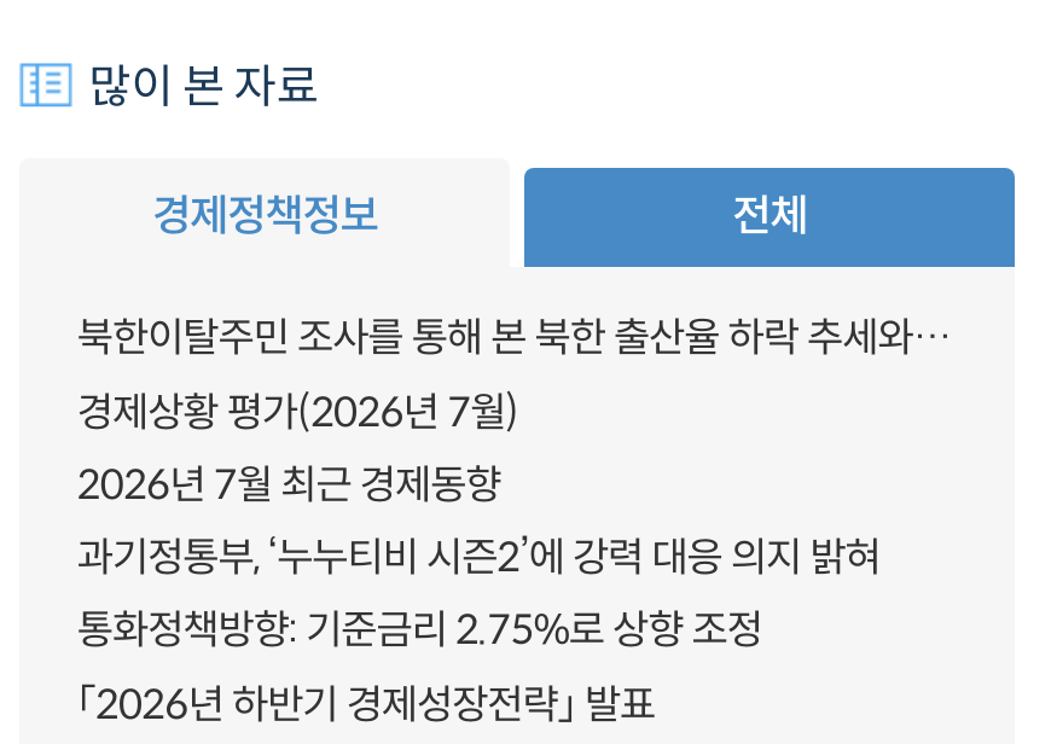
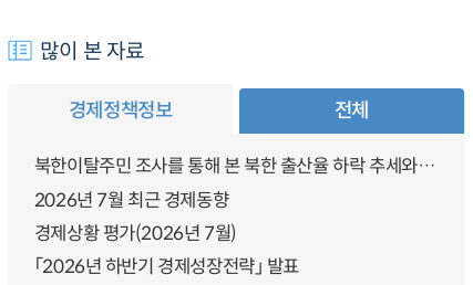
moved down: 경제상황 평가(2026년 7월)

- 과기정통부, ‘누누티비 시즌2’에 강력 대응 의지 밝혀
- 통화정책방향: 기준금리 2.75%로 상향 조정
